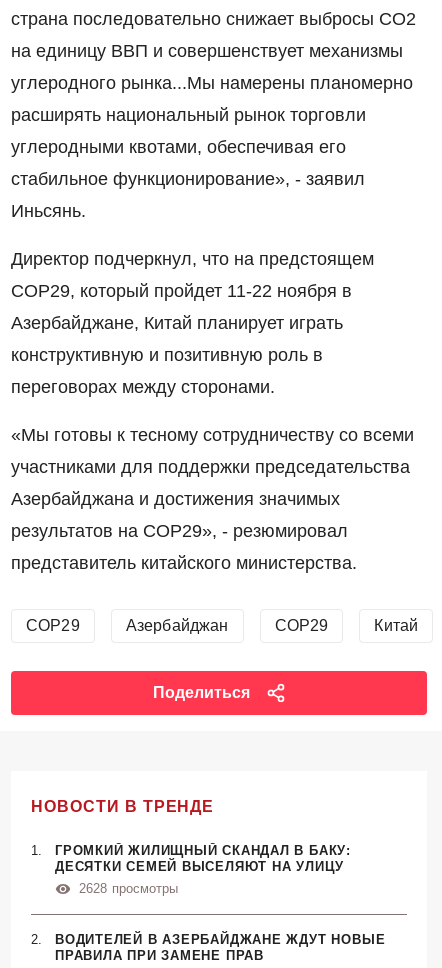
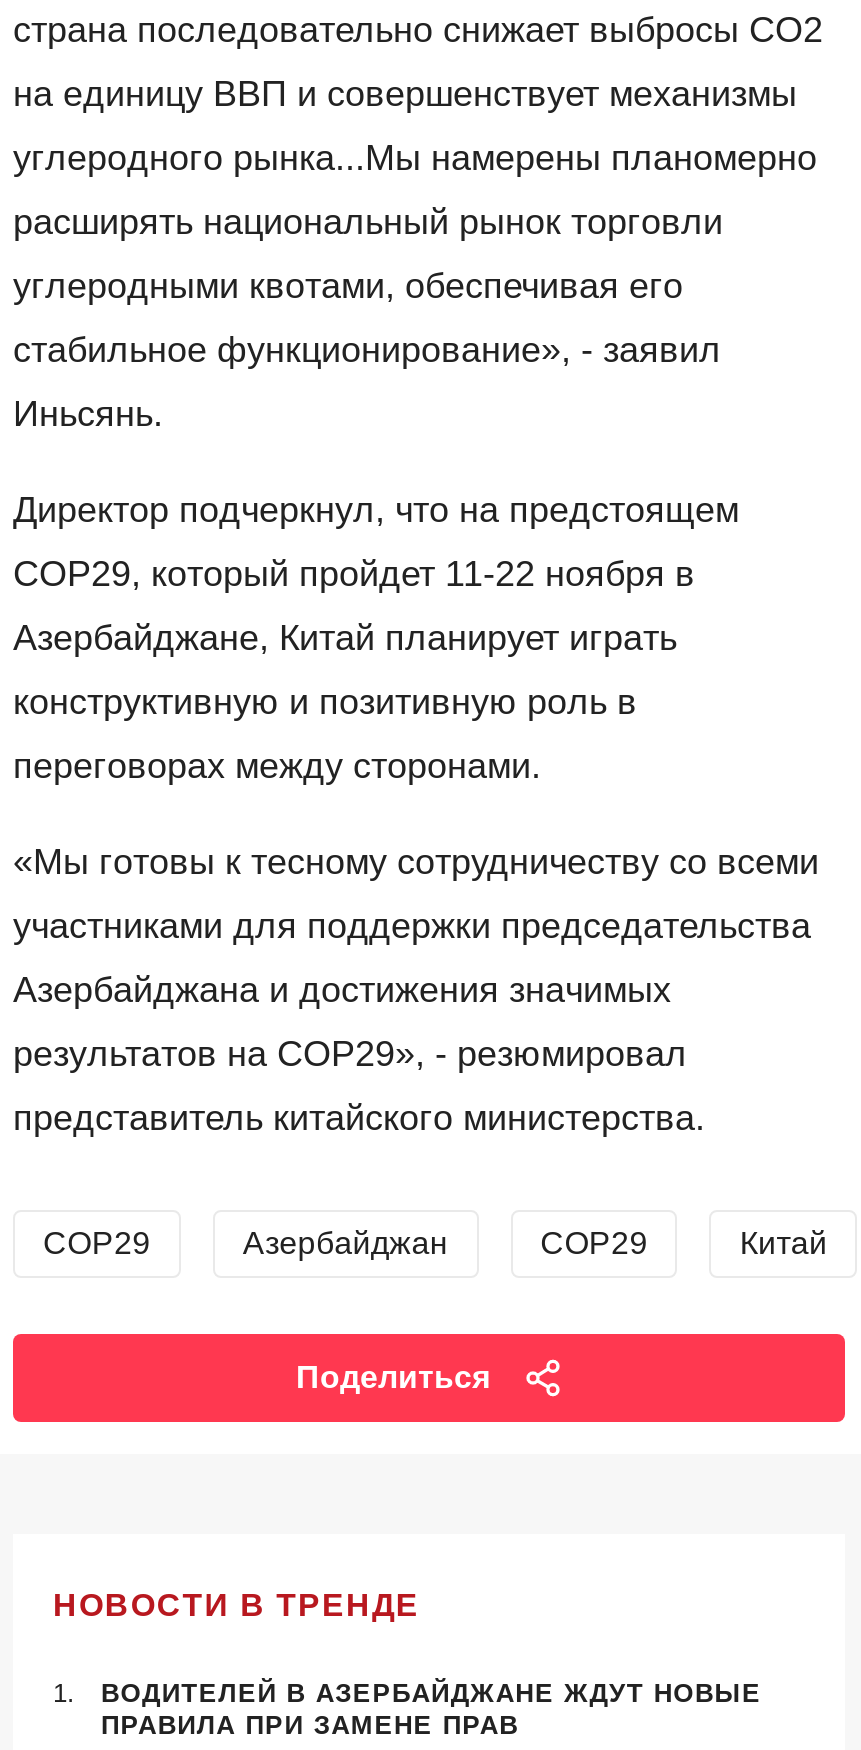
- ГРОМКИЙ ЖИЛИЩНЫЙ СКАНДАЛ В БАКУ:
- ДЕСЯТКИ СЕМЕЙ ВЫСЕЛЯЮТ НА УЛИЦУ
- 2628 просмотры
